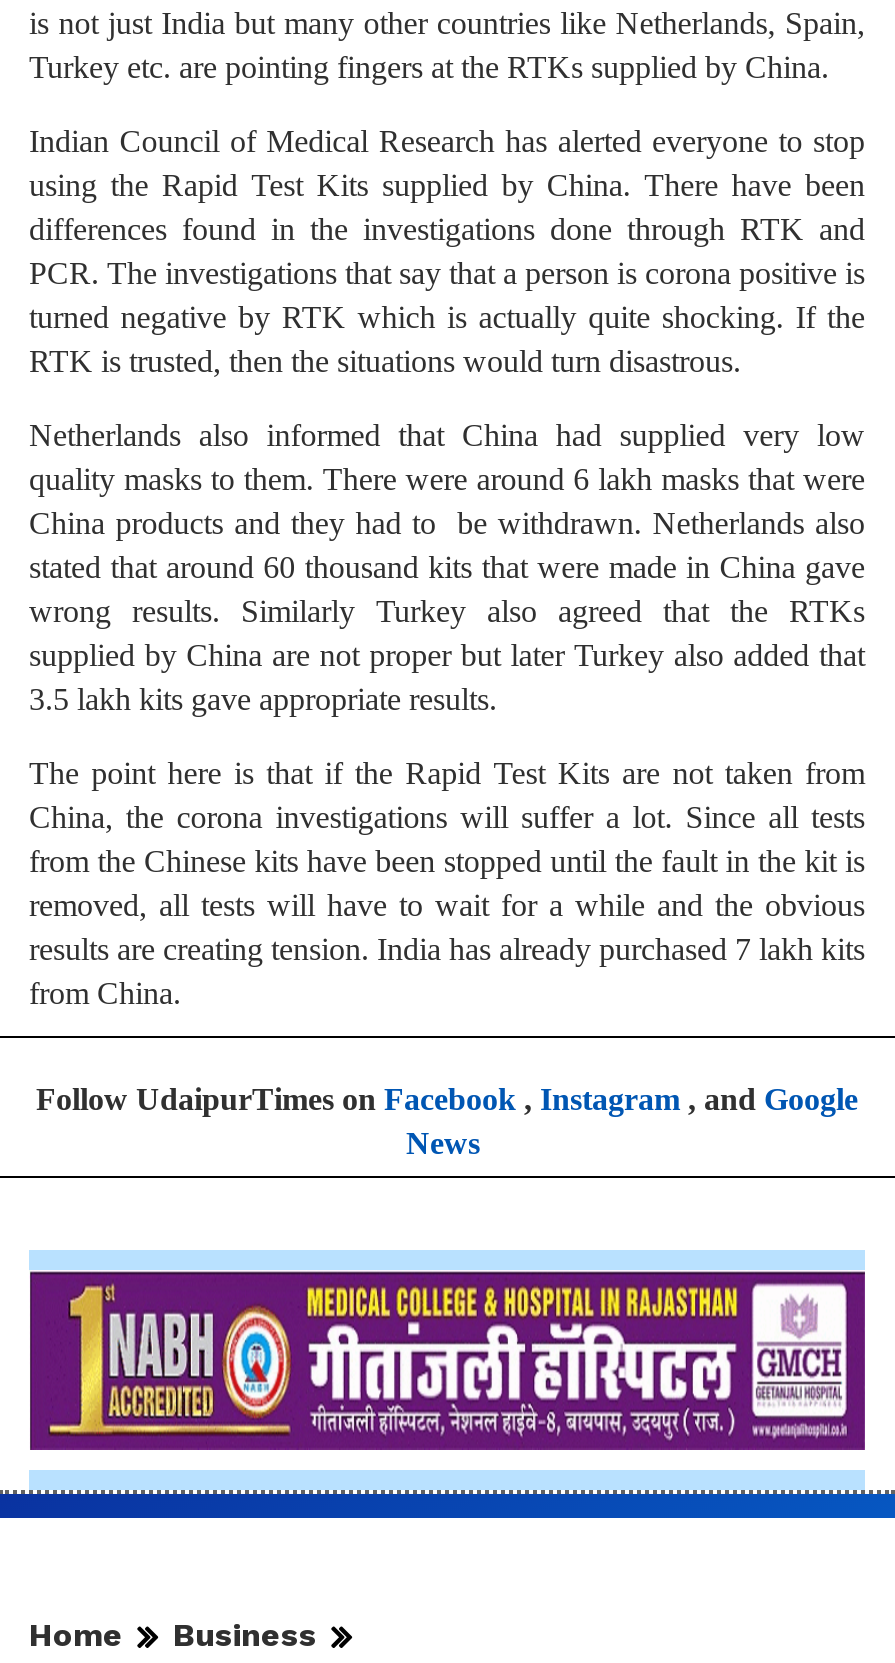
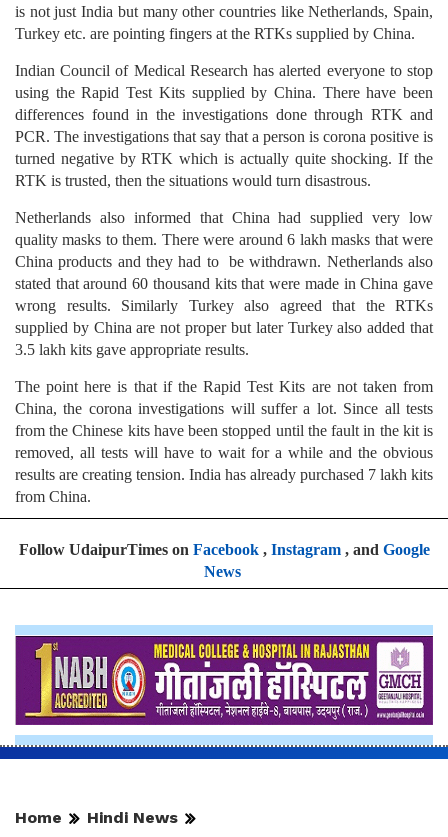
- Business
+ Hindi News
